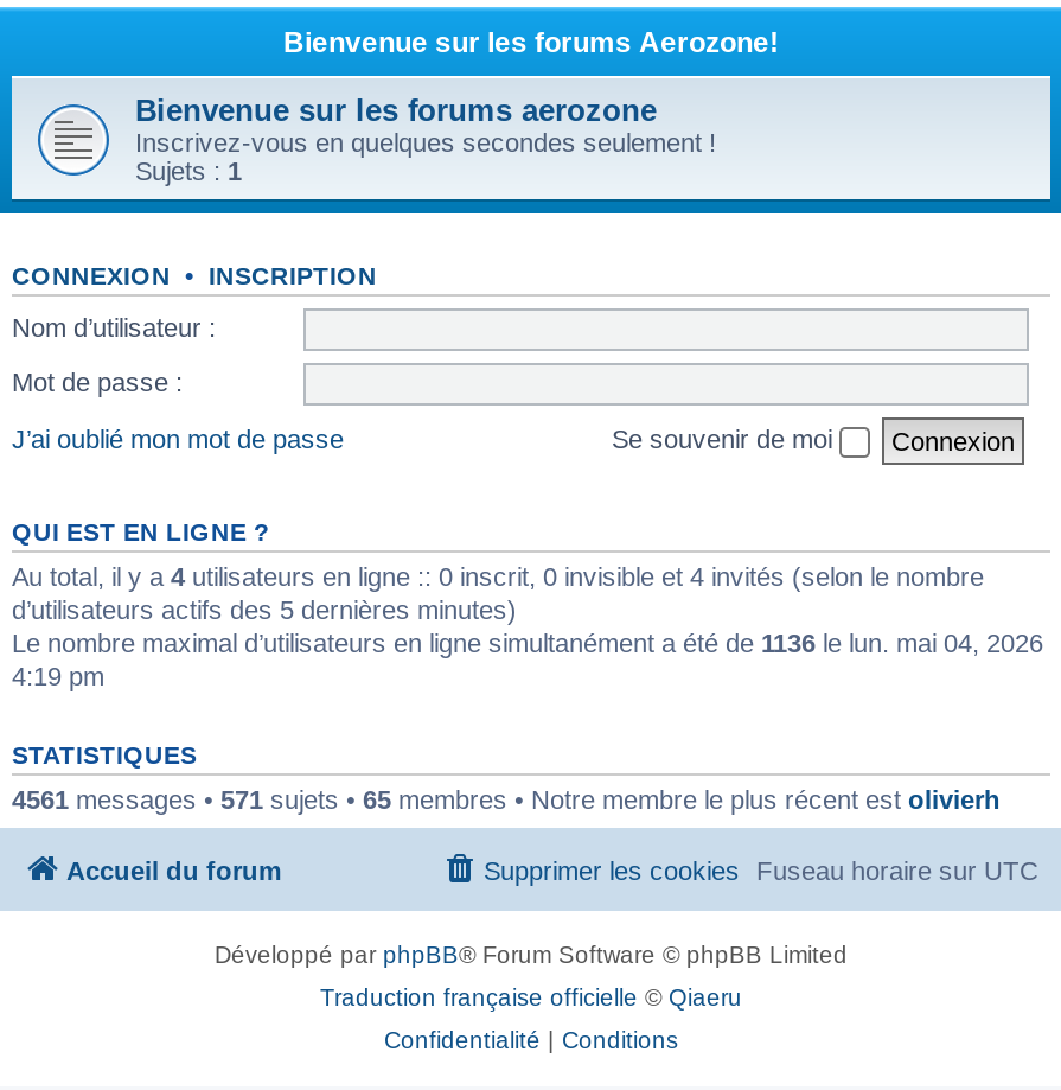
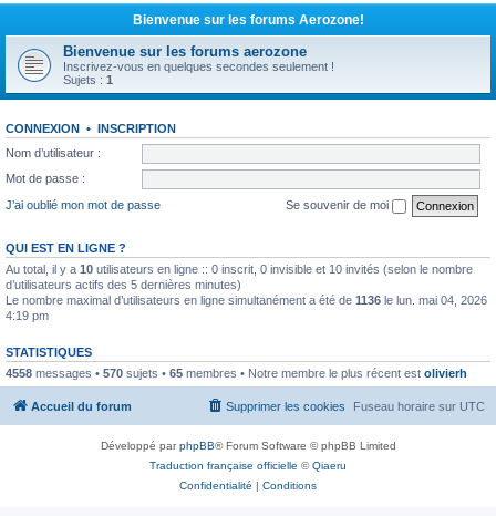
- Au total, il y a 4 utilisateurs en ligne :: 0 inscrit, 0 invisible et 4 invités (selon le nombre
+ Au total, il y a 10 utilisateurs en ligne :: 0 inscrit, 0 invisible et 10 invités (selon le nombre

- 4561 messages • 571 sujets • 65 membres • Notre membre le plus récent est olivierh
+ 4558 messages • 570 sujets • 65 membres • Notre membre le plus récent est olivierh
